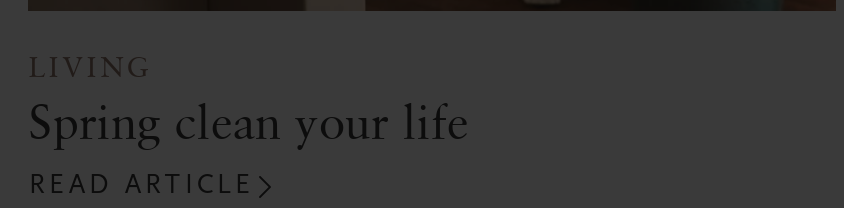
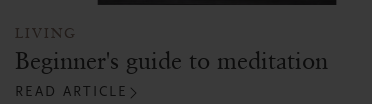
- Spring clean your life
+ Beginner's guide to meditation
